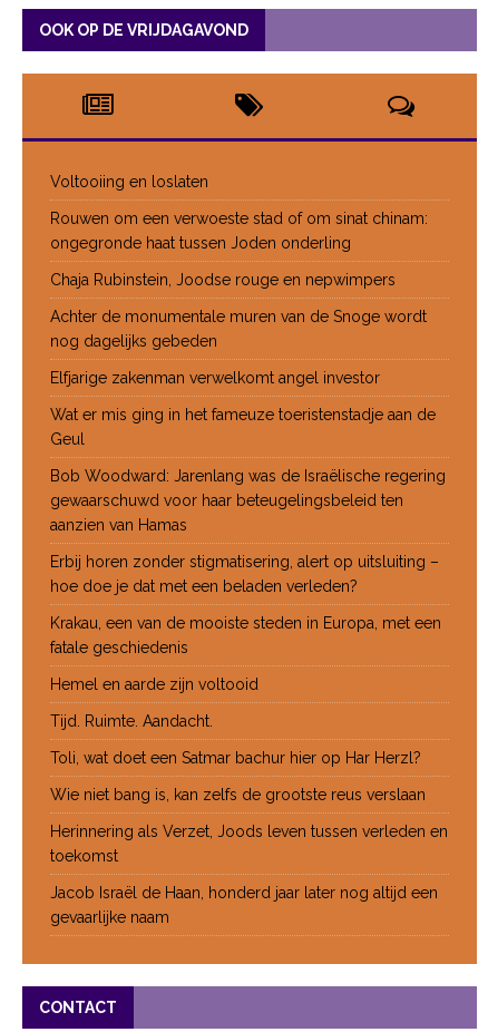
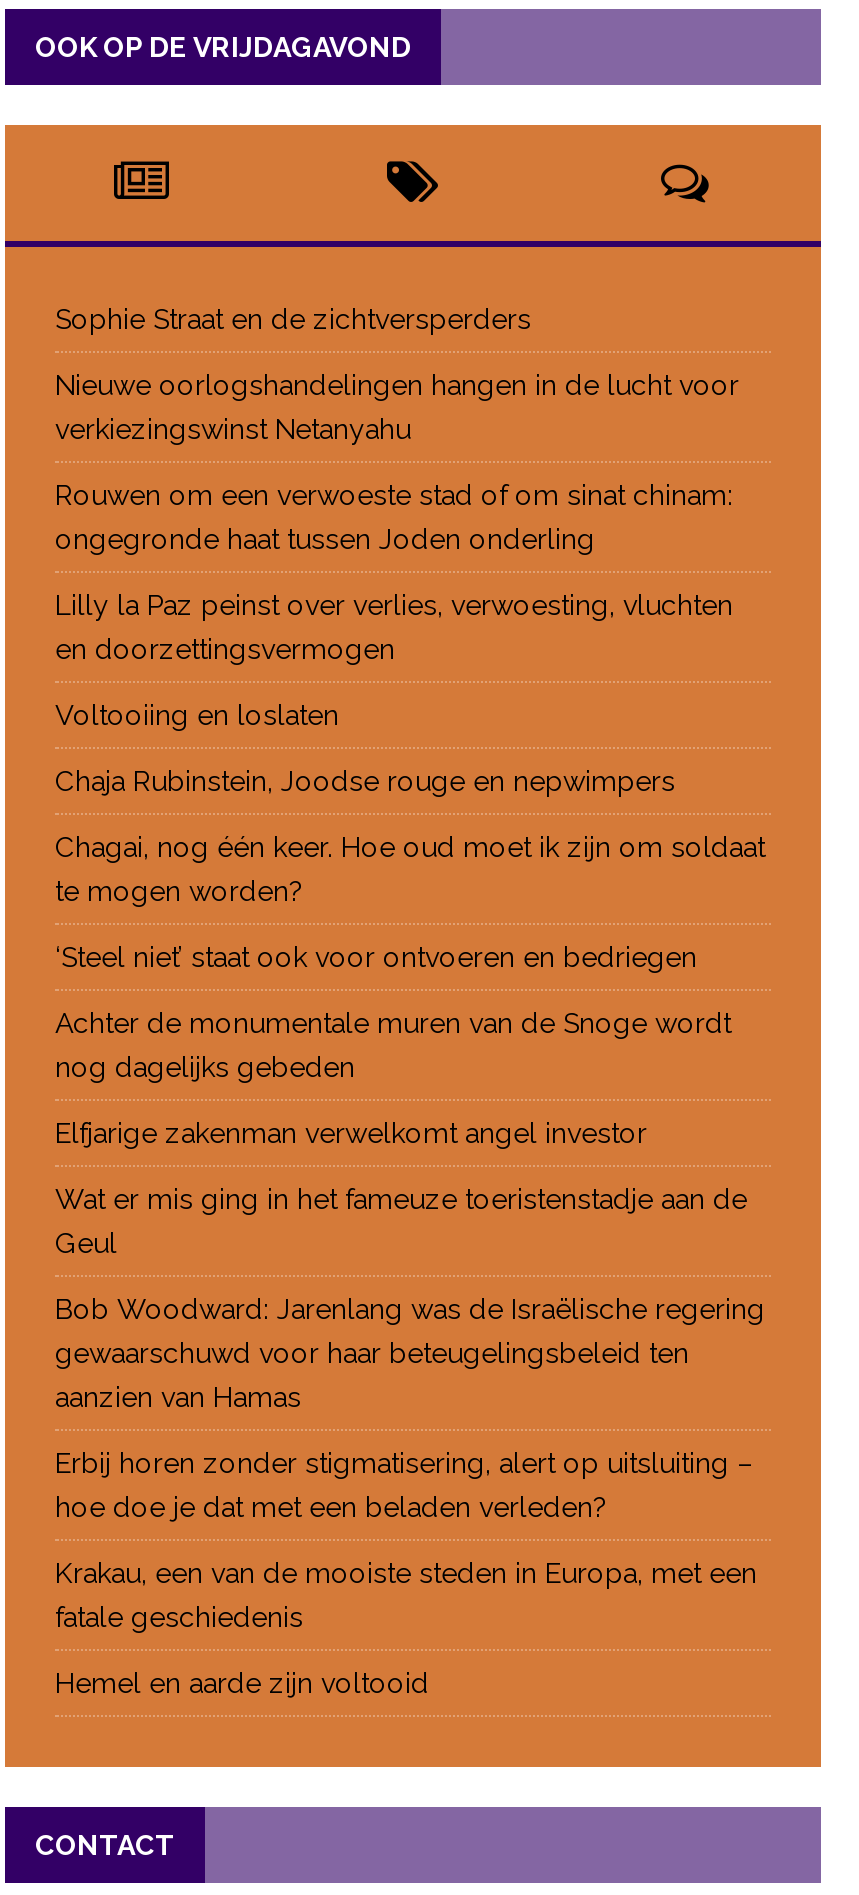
+ Sophie Straat en de zichtversperders
+ Nieuwe oorlogshandelingen hangen in de lucht voor
+ verkiezingswinst Netanyahu

moved down: Voltooiing en loslaten

moved down: Rouwen om een verwoeste stad of om sinat chinam: | ongegronde haat tussen Joden onderling

+ Lilly la Paz peinst over verlies, verwoesting, vluchten
+ en doorzettingsvermogen

moved down: Chaja Rubinstein, Joodse rouge en nepwimpers

+ Chagai, nog één keer. Hoe oud moet ik zijn om soldaat
+ te mogen worden?
+ ‘Steel niet’ staat ook voor ontvoeren en bedriegen

moved down: Achter de monumentale muren van de Snoge wordt | nog dagelijks gebeden | Elfjarige zakenman verwelkomt angel investor | ... | fatale geschiedenis | Hemel en aarde zijn voltooid

- Tijd. Ruimte. Aandacht.
- Toli, wat doet een Satmar bachur hier op Har Herzl?
- Wie niet bang is, kan zelfs de grootste reus verslaan
- Herinnering als Verzet, Joods leven tussen verleden en
- toekomst
- Jacob Israël de Haan, honderd jaar later nog altijd een
- gevaarlijke naam
